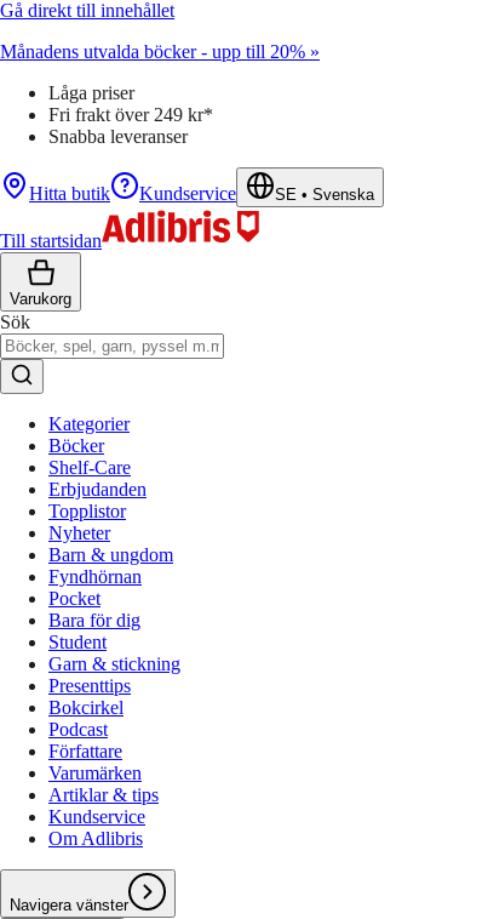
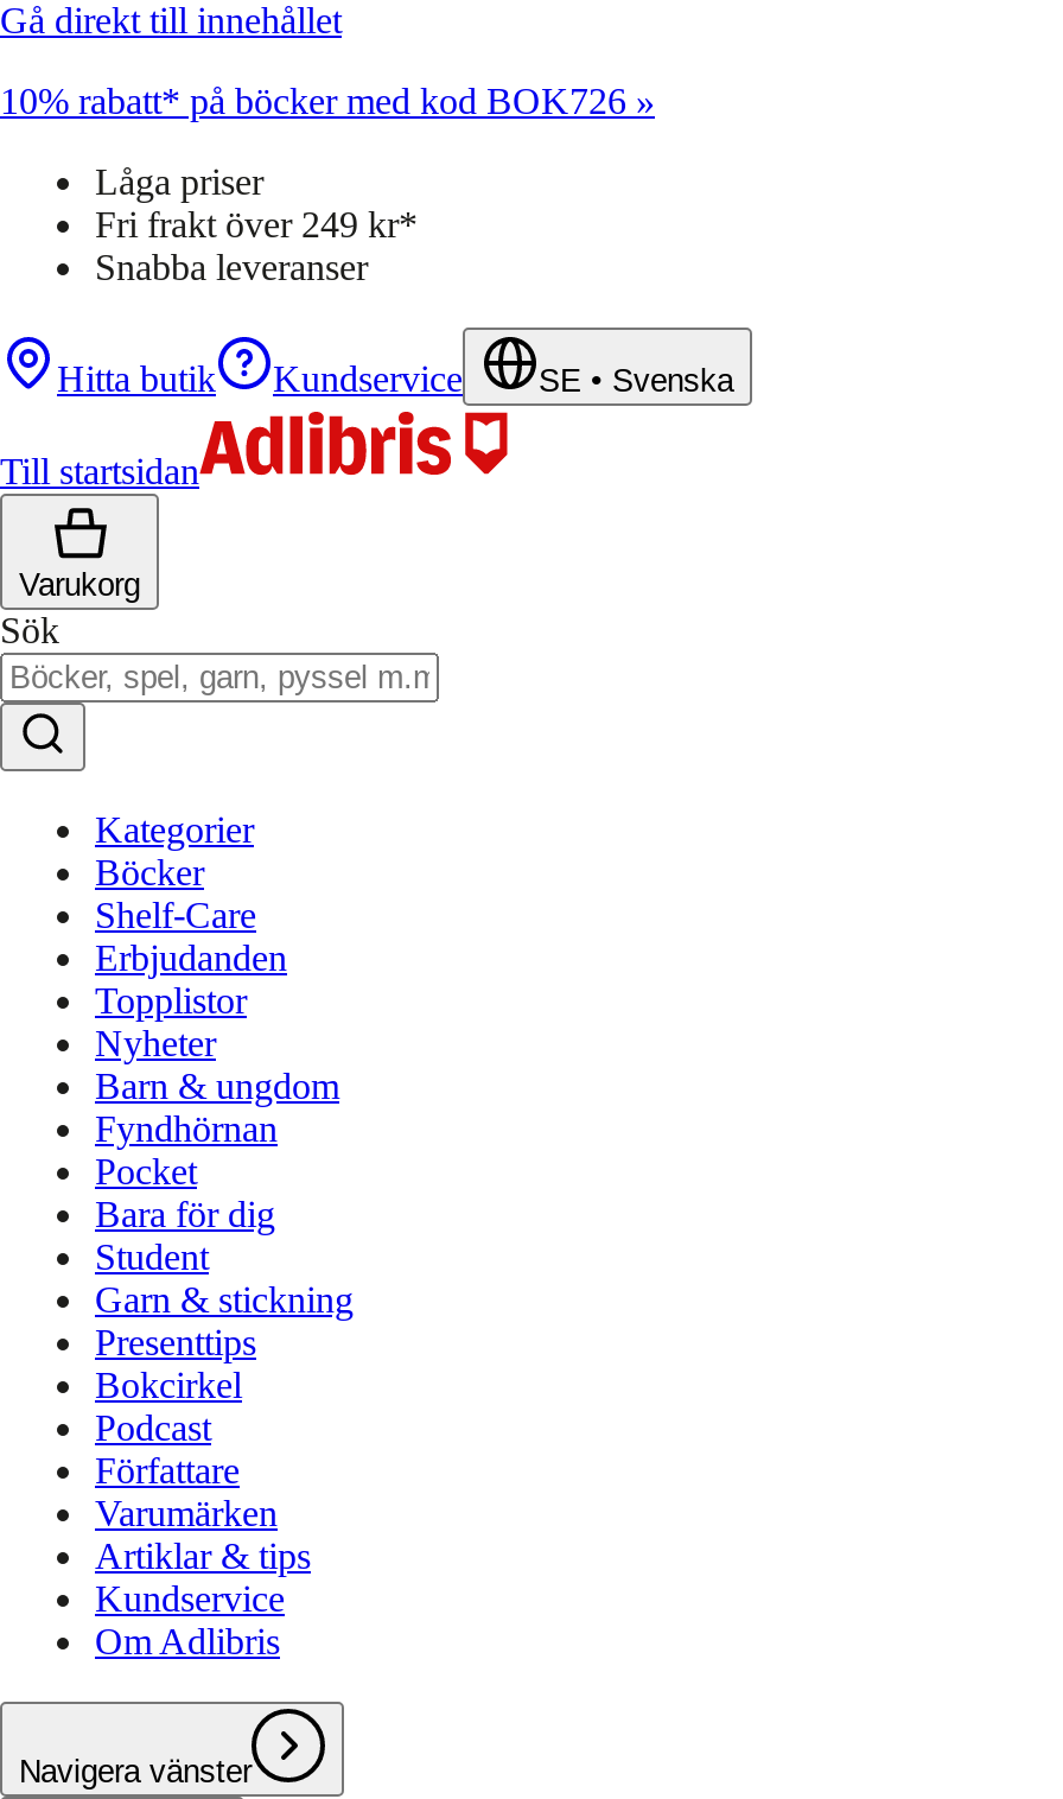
- Månadens utvalda böcker - upp till 20% »
+ 10% rabatt* på böcker med kod BOK726 »
